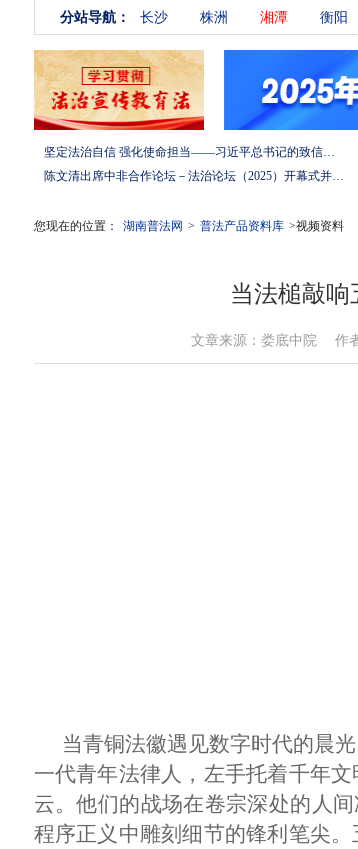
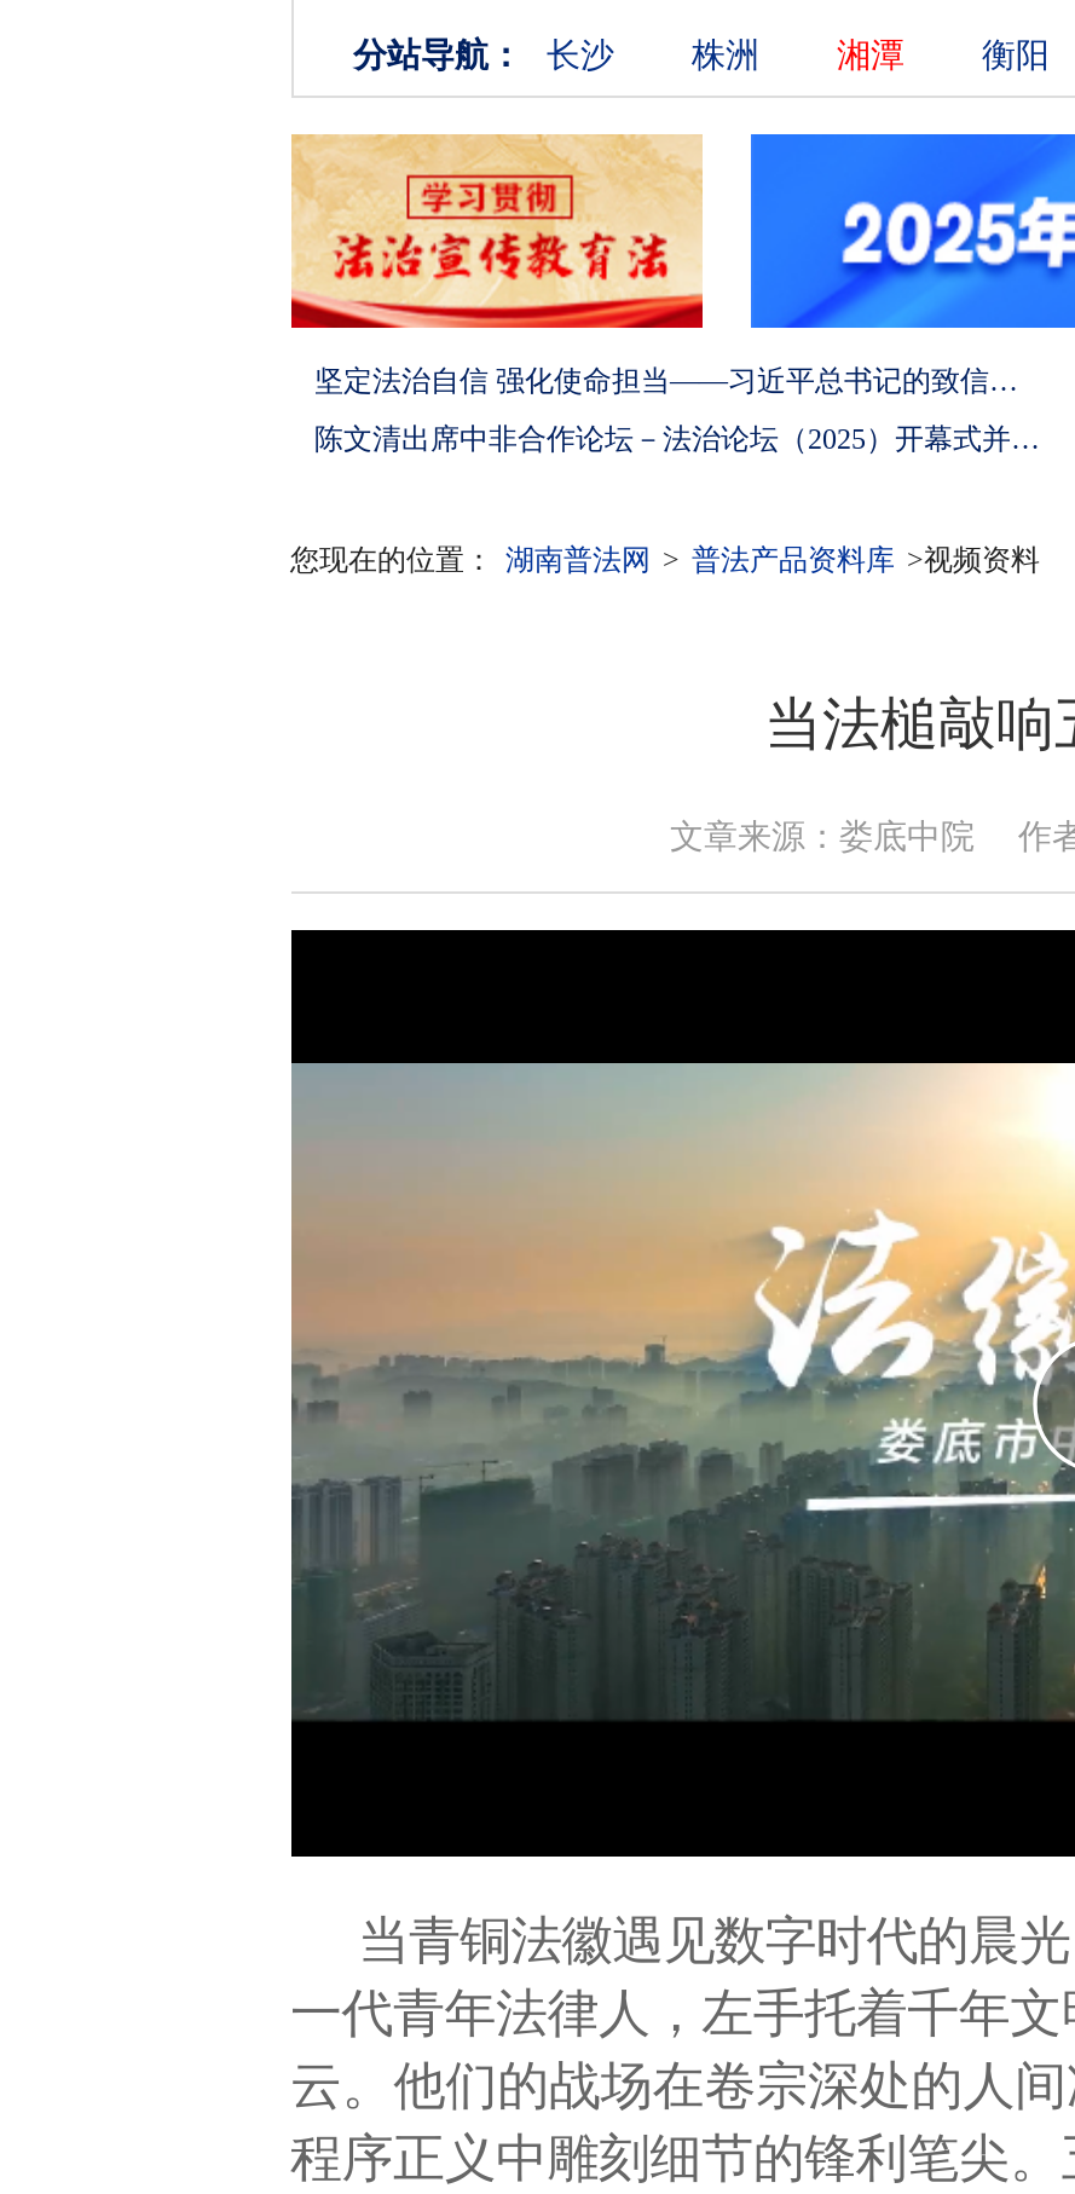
+ [image]
